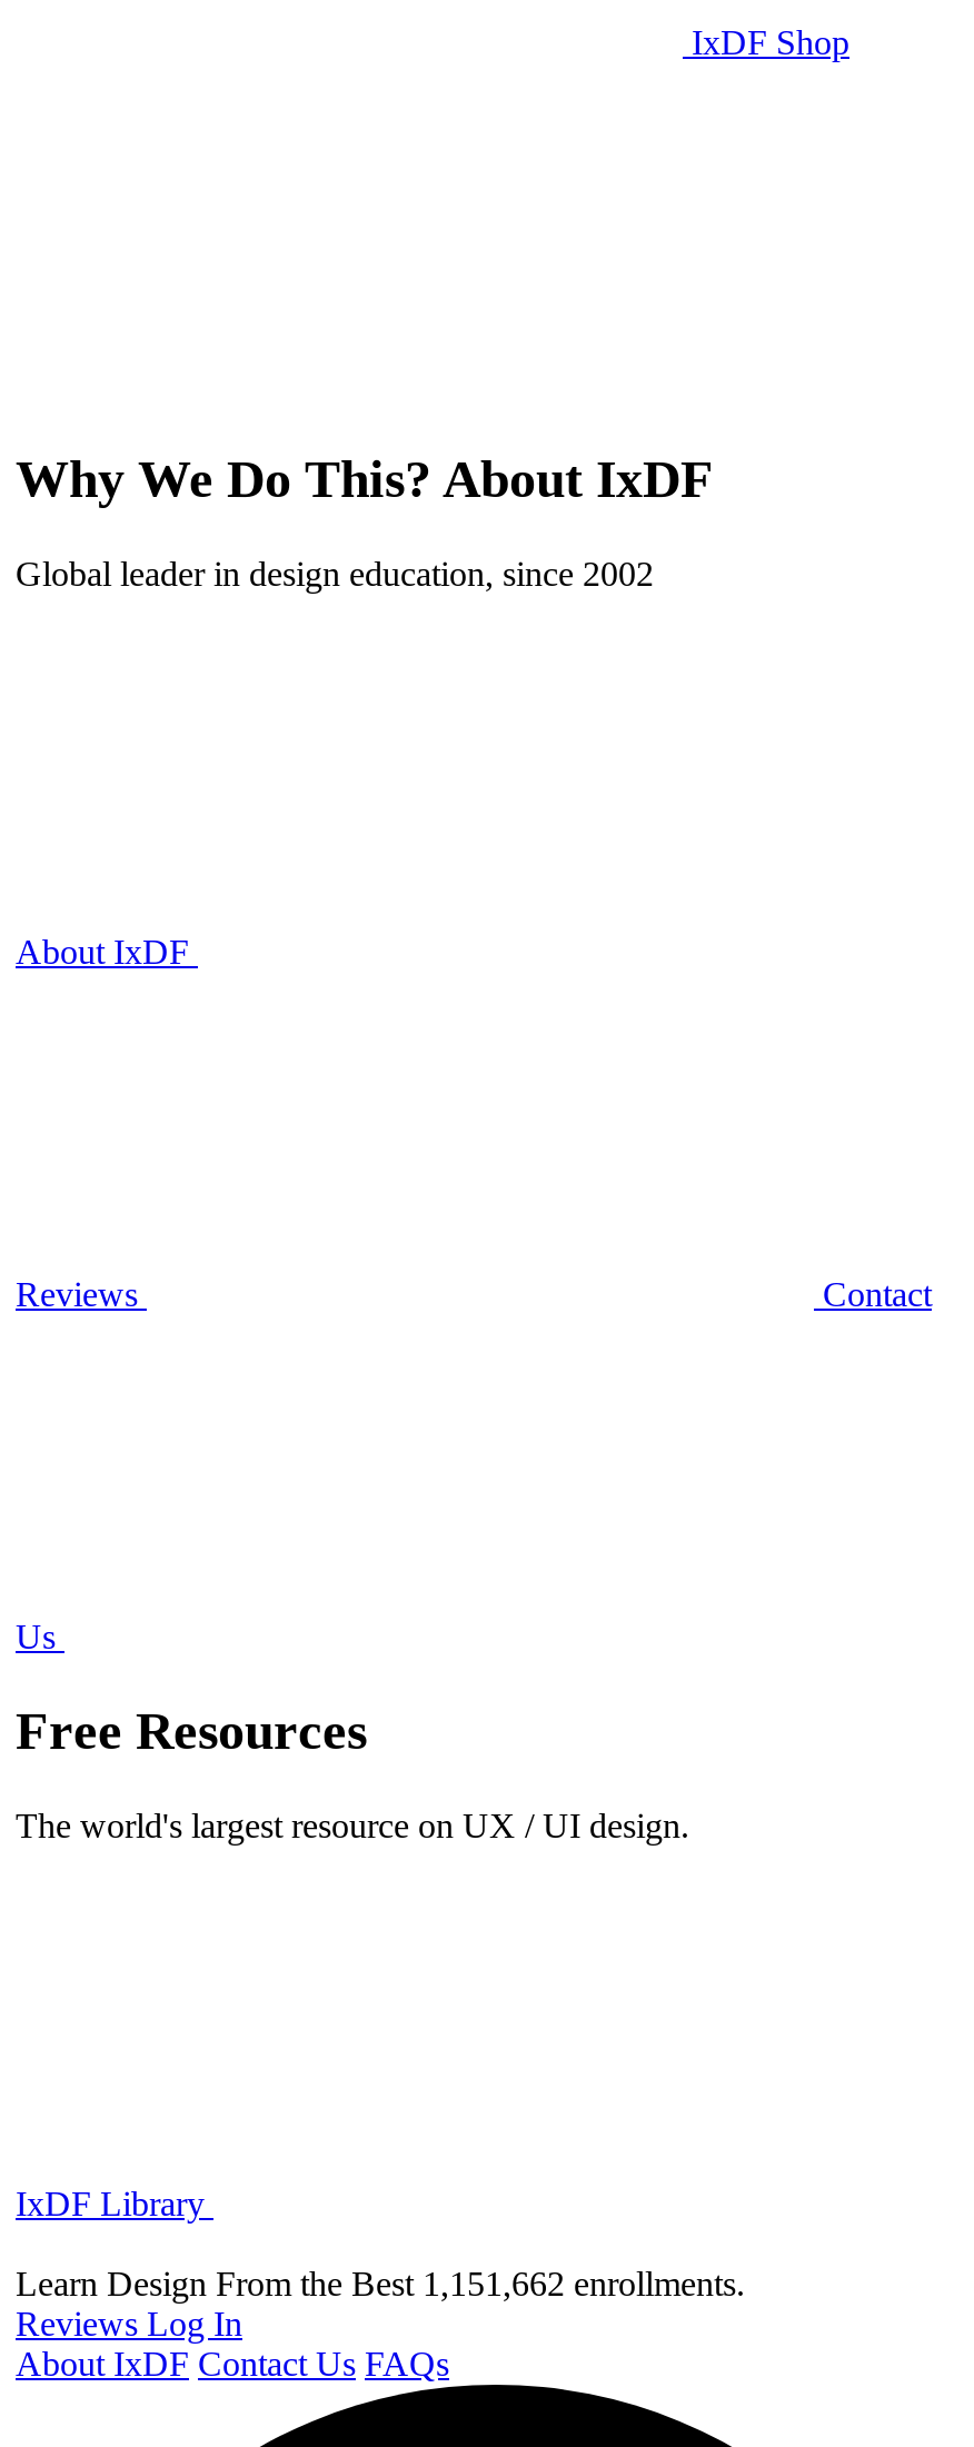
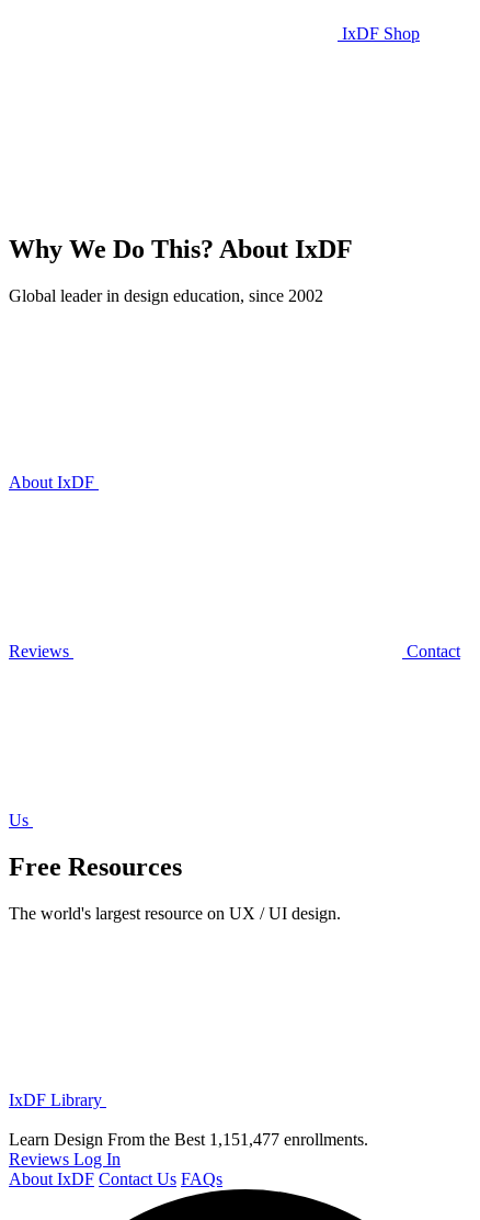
- Learn Design From the Best 1,151,662 enrollments.
+ Learn Design From the Best 1,151,477 enrollments.
